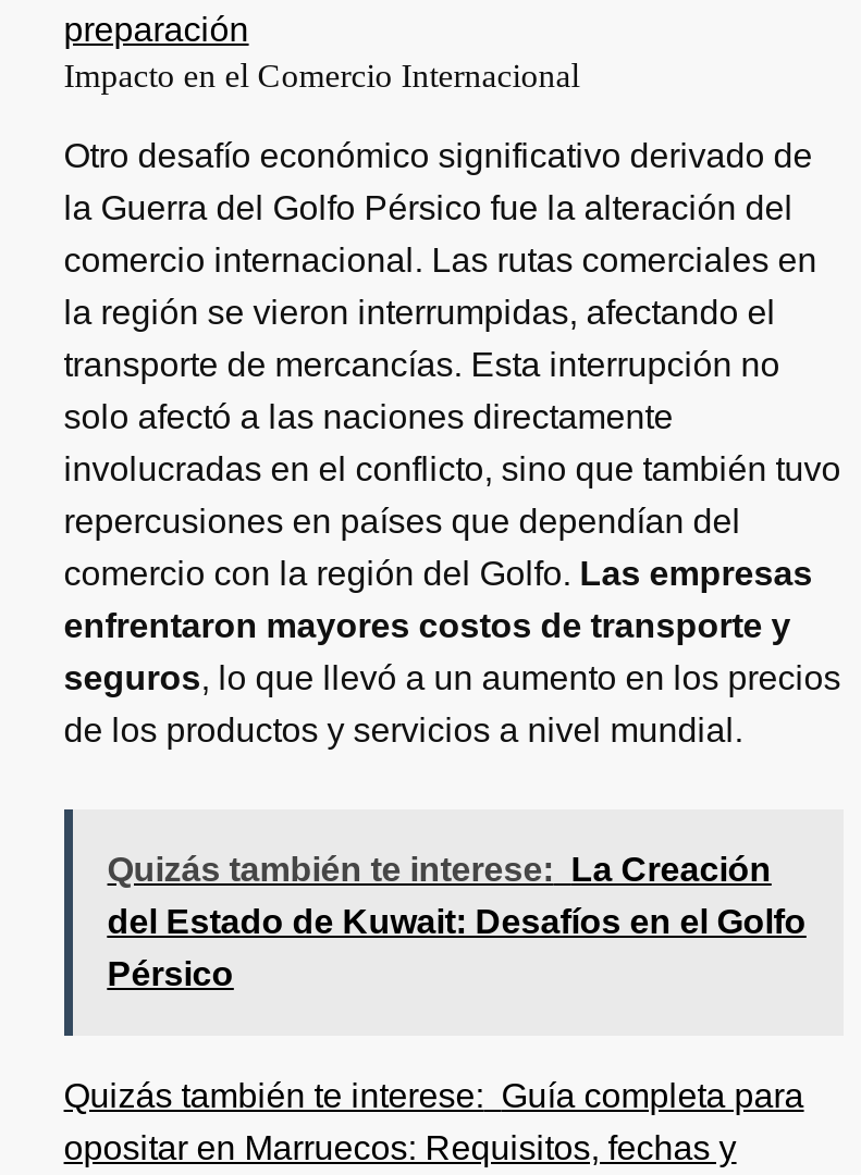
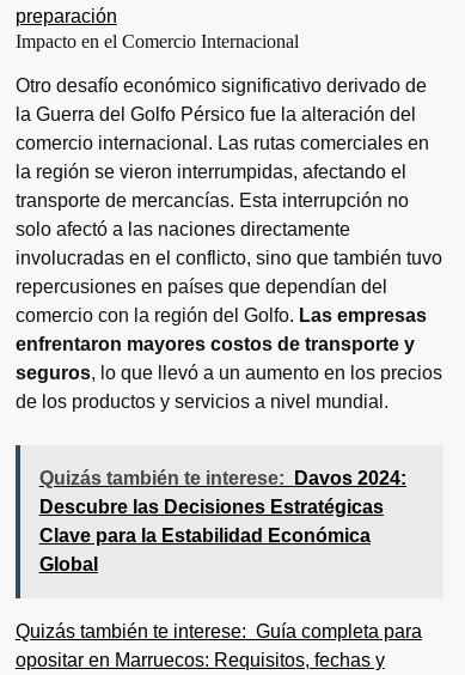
- Quizás también te interese: La Creación
- del Estado de Kuwait: Desafíos en el Golfo
- Pérsico
+ Quizás también te interese: Davos 2024:
+ Descubre las Decisiones Estratégicas
+ Clave para la Estabilidad Económica
+ Global
